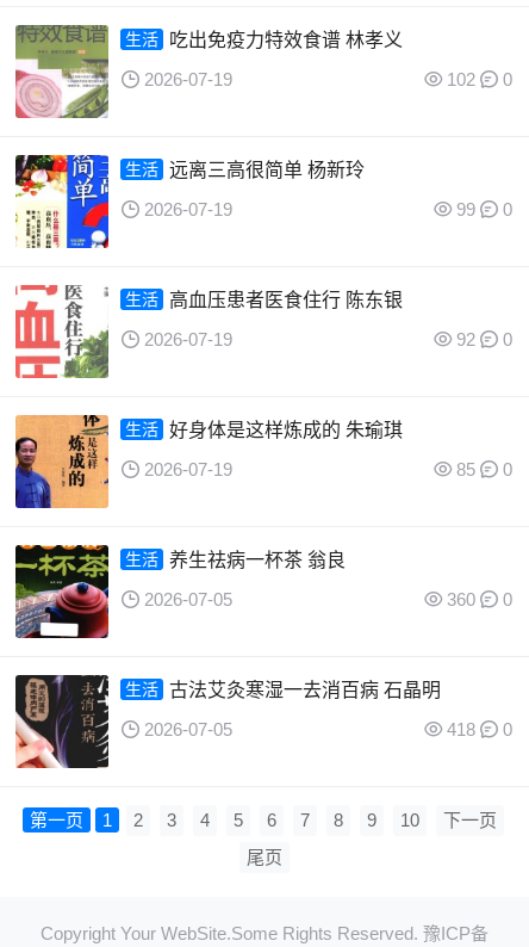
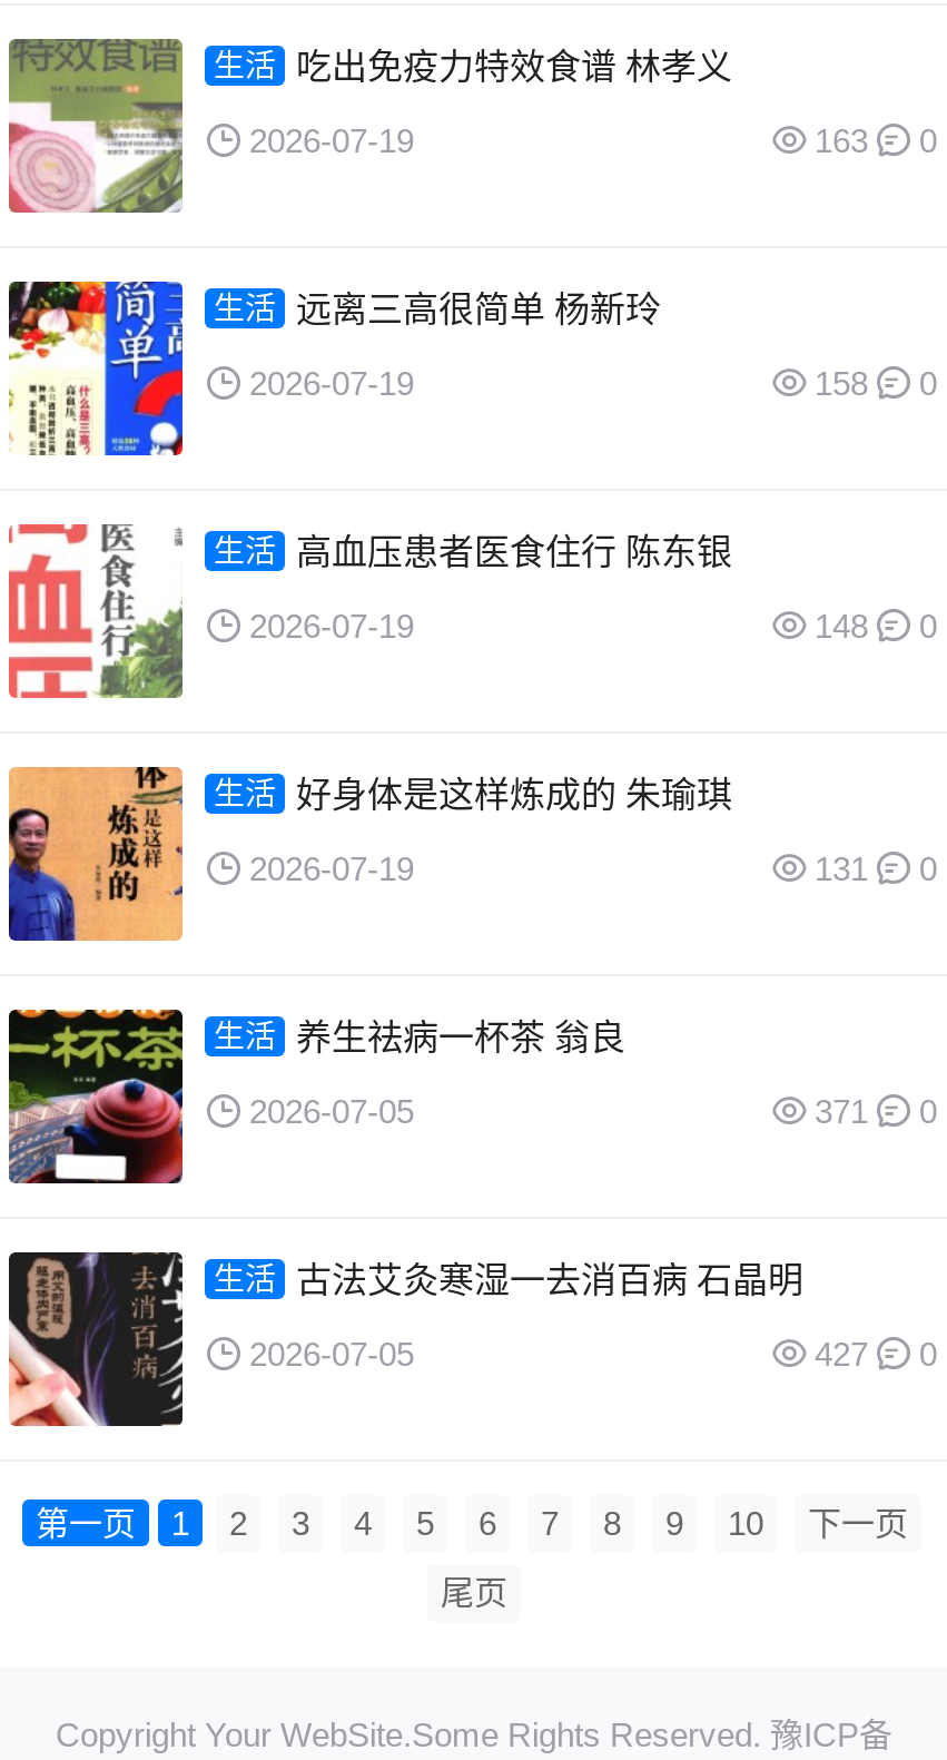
- 102 0
+ 163 0

- 99 0
+ 158 0

- 92 0
+ 148 0

- 85 0
+ 131 0

- 360 0
+ 371 0

- 418 0
+ 427 0
